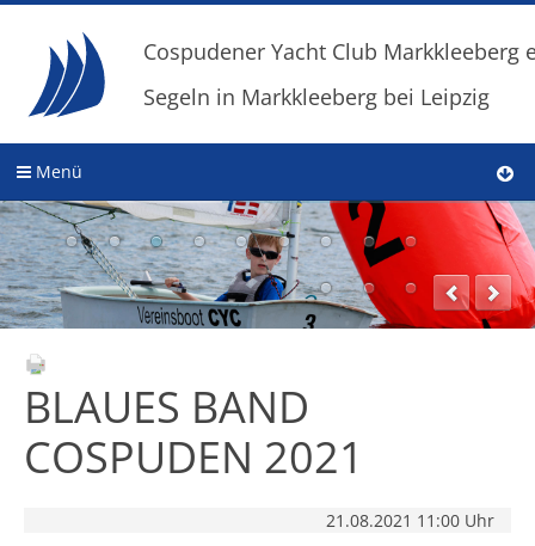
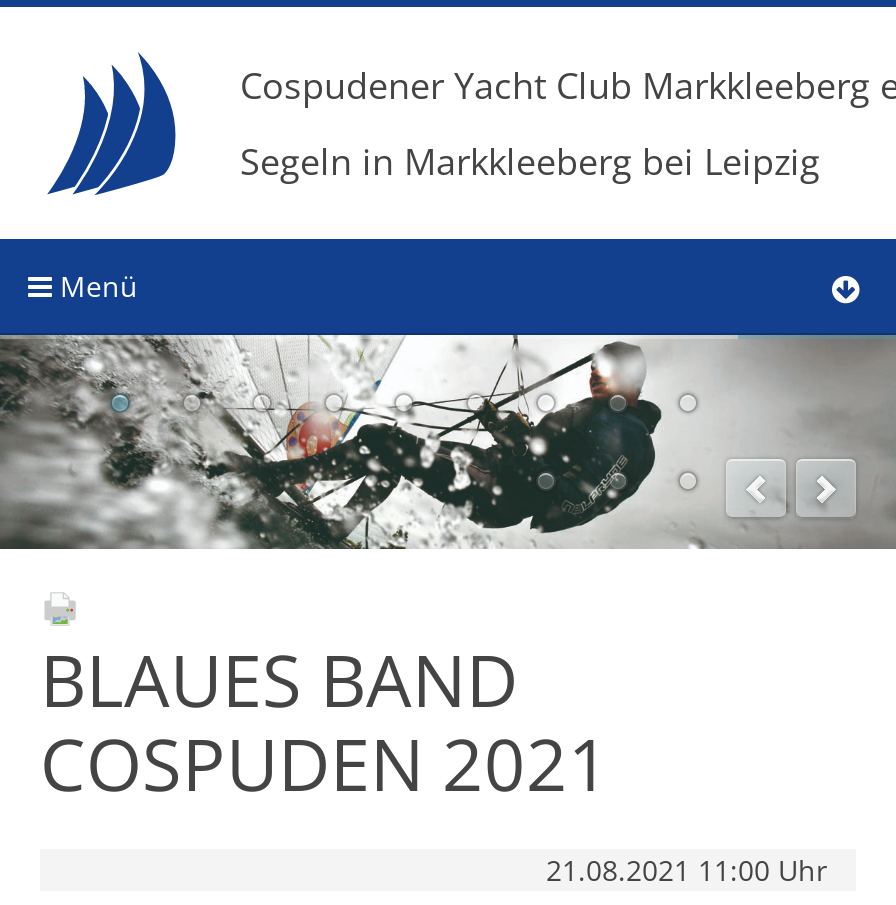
- [image]
+ [image]
